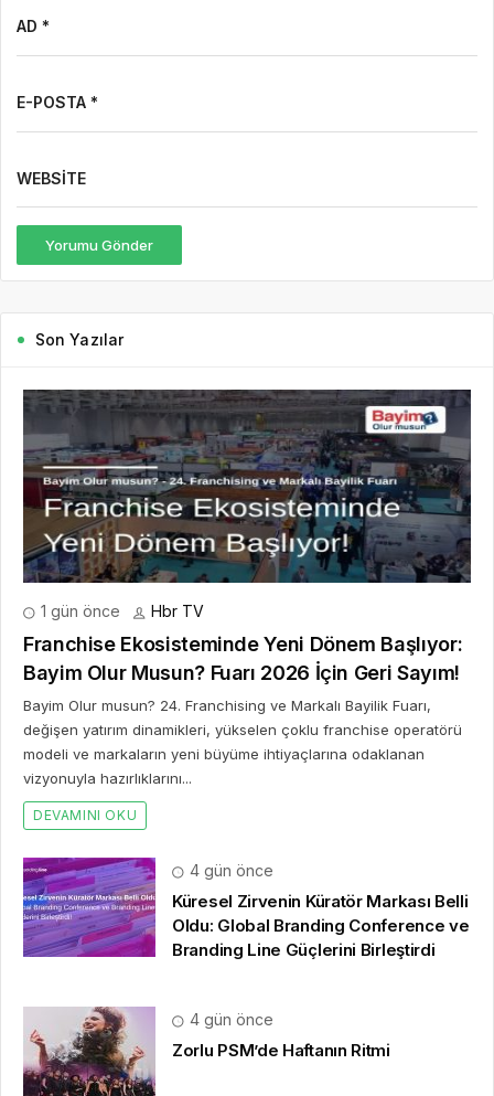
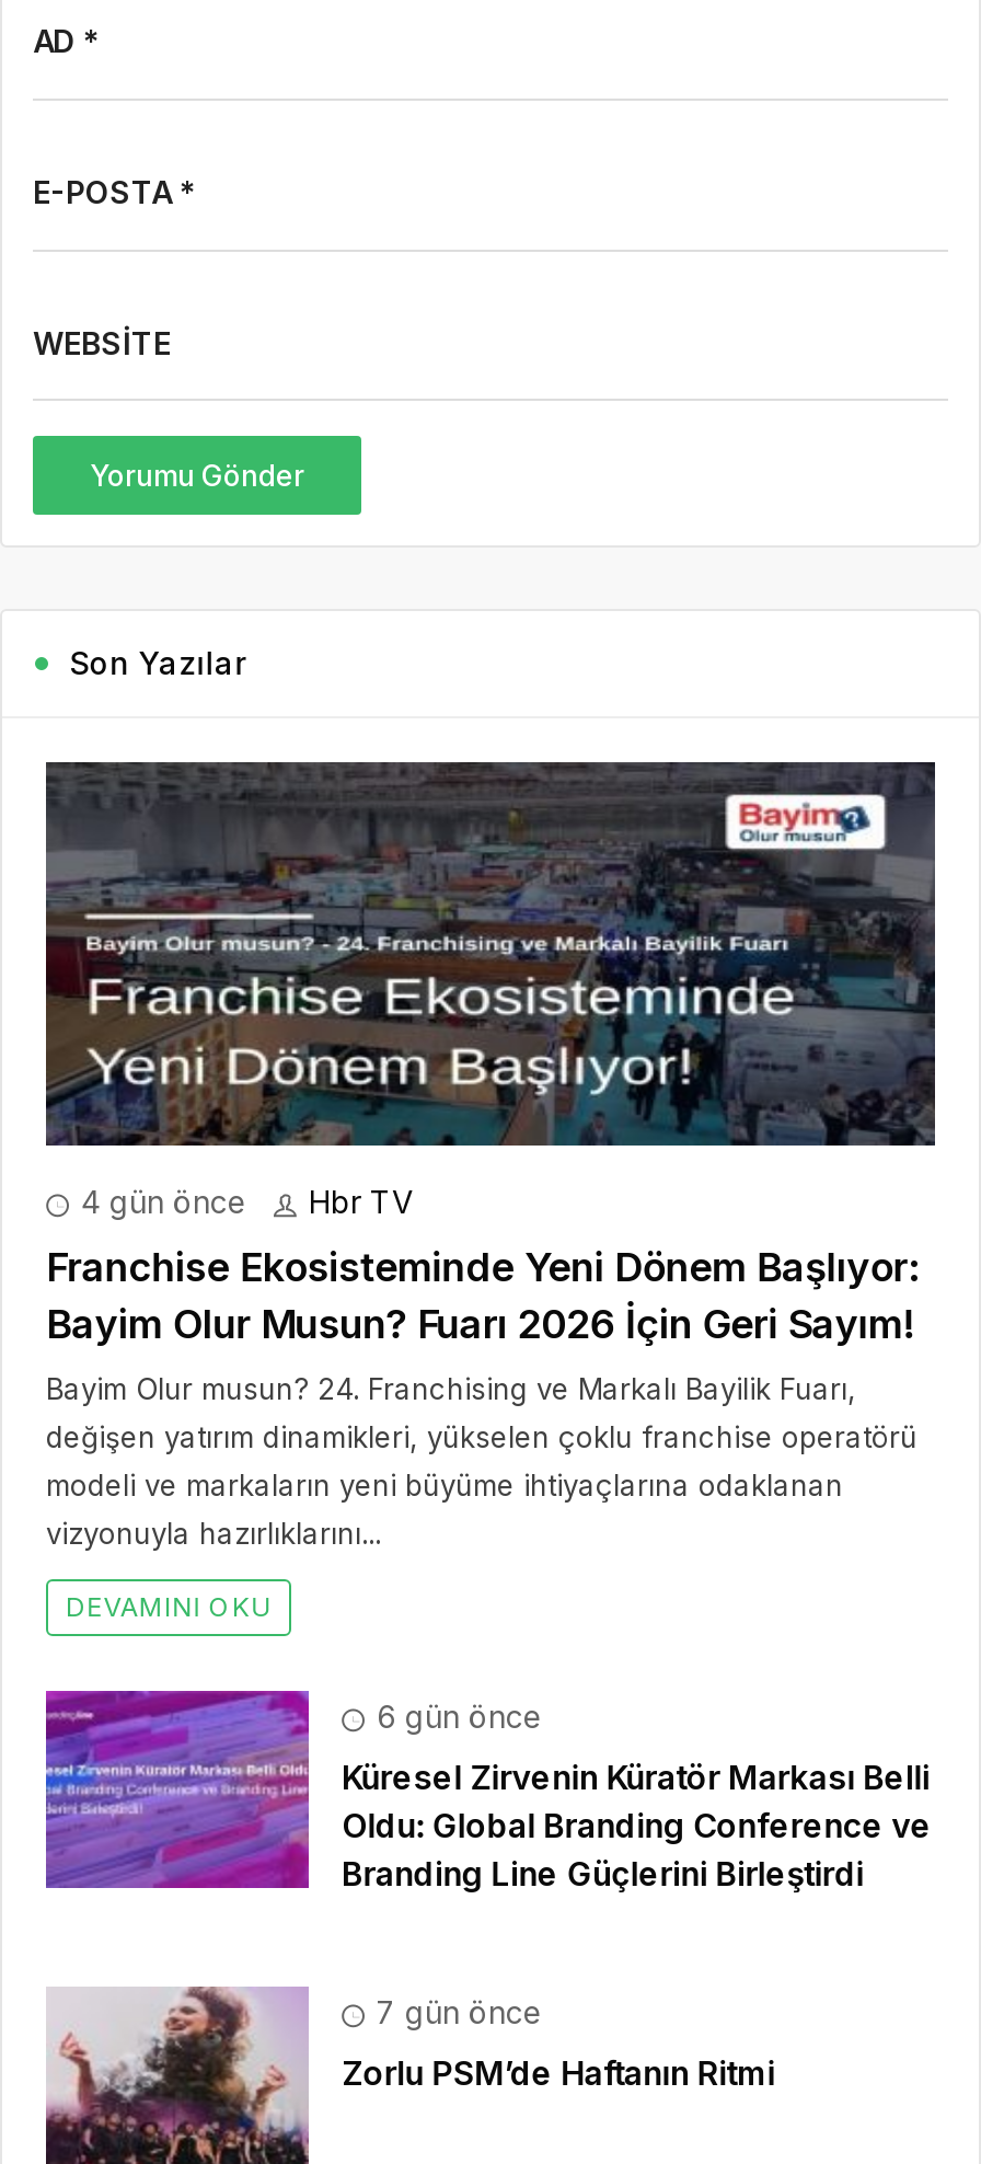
- 1 gün önce Hbr TV
+ 4 gün önce Hbr TV

- 4 gün önce
+ 6 gün önce

- 4 gün önce
+ 7 gün önce
